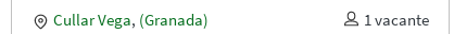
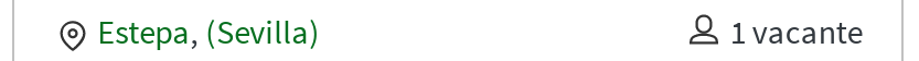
- Cullar Vega, (Granada)
+ Estepa, (Sevilla)
